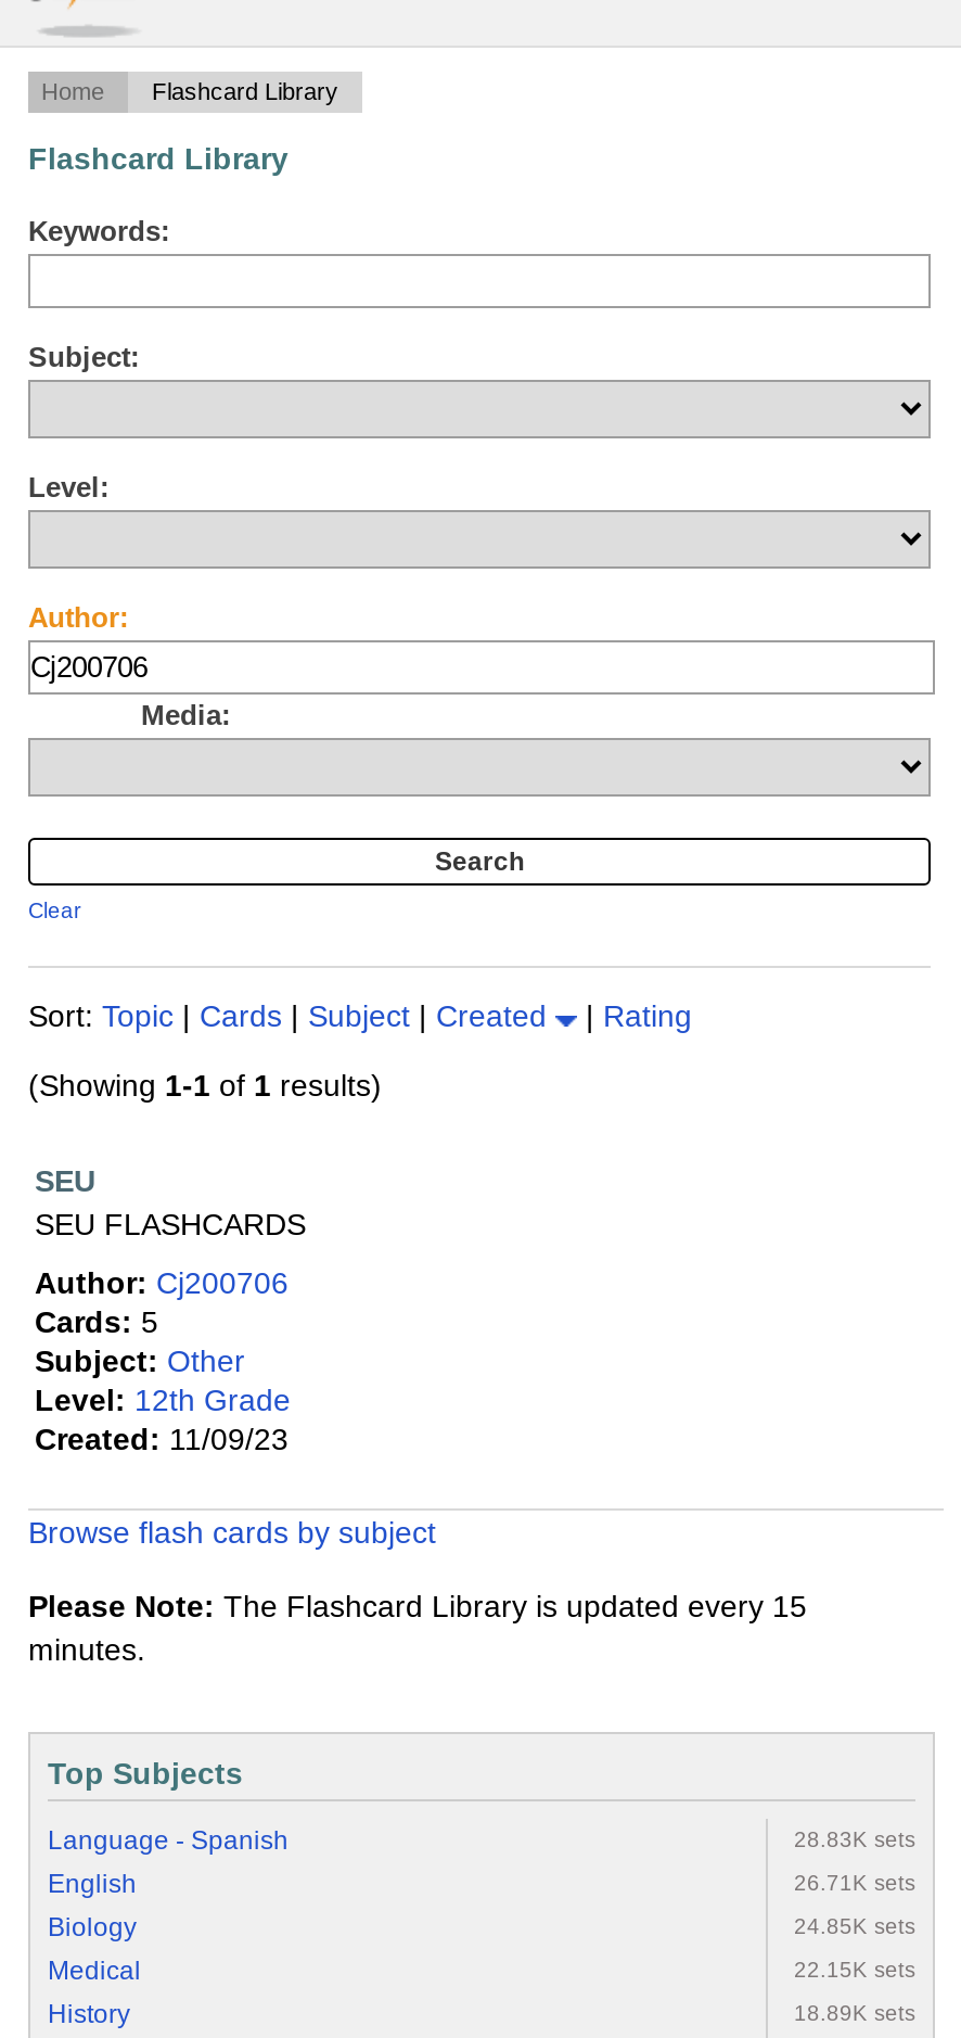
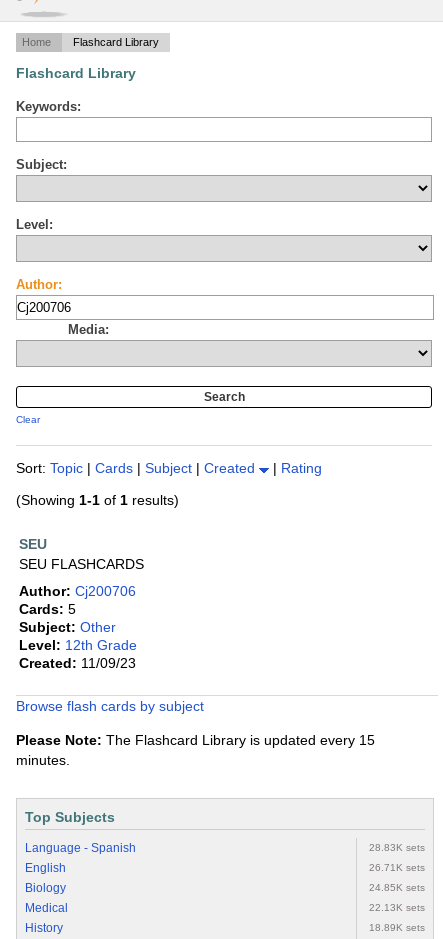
- 22.15K sets
+ 22.13K sets
